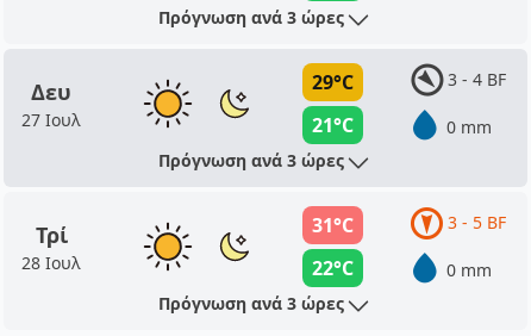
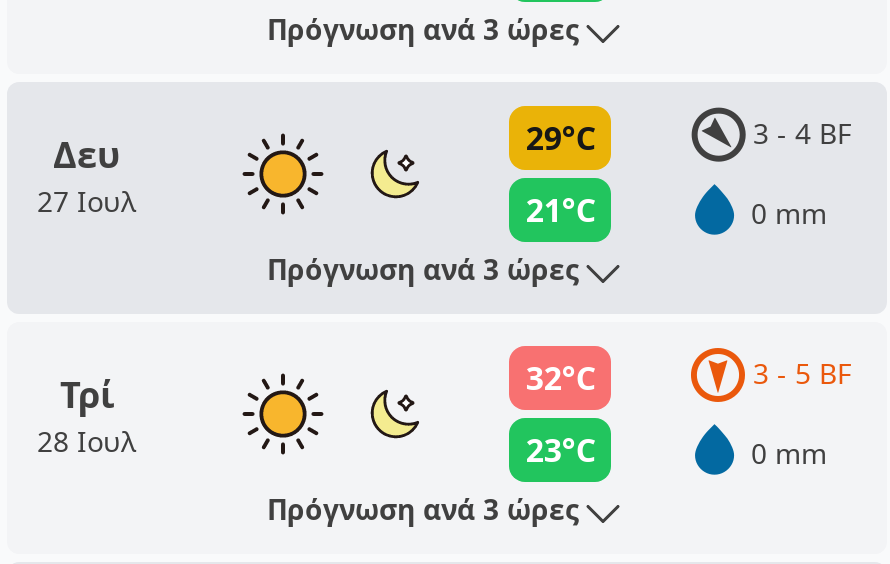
- 31°C
+ 32°C

- 22°C
+ 23°C
